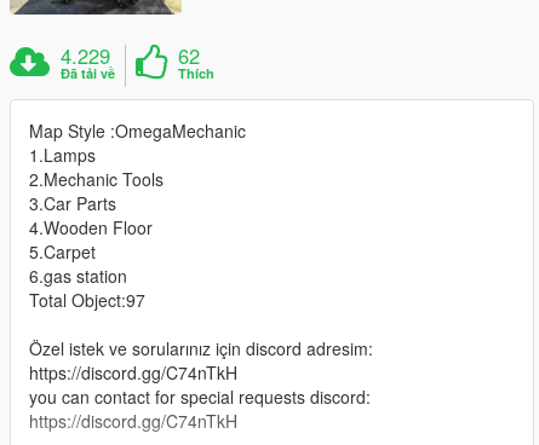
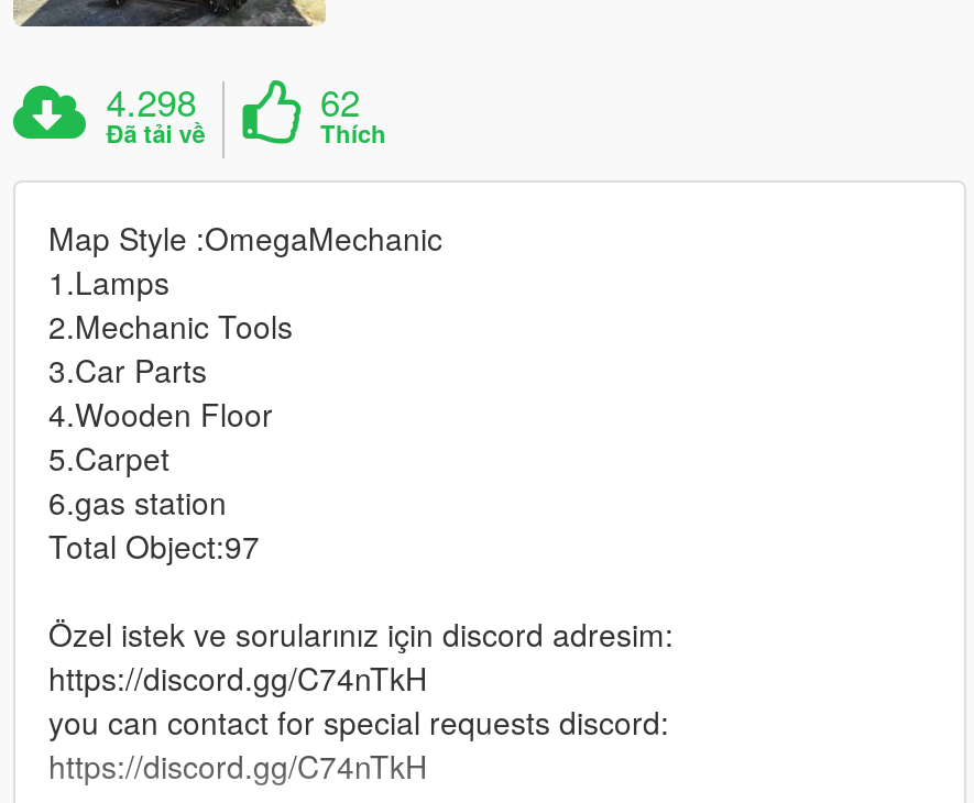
- 4.229
+ 4.298
